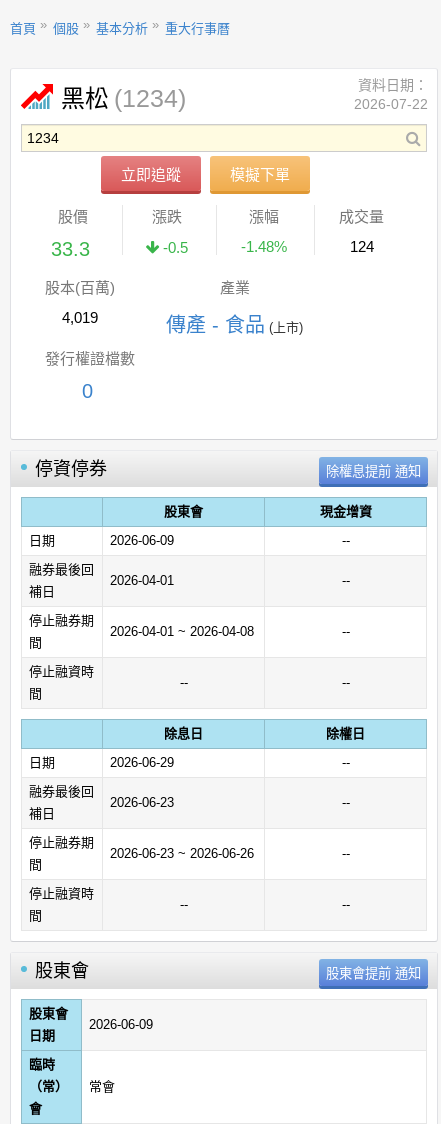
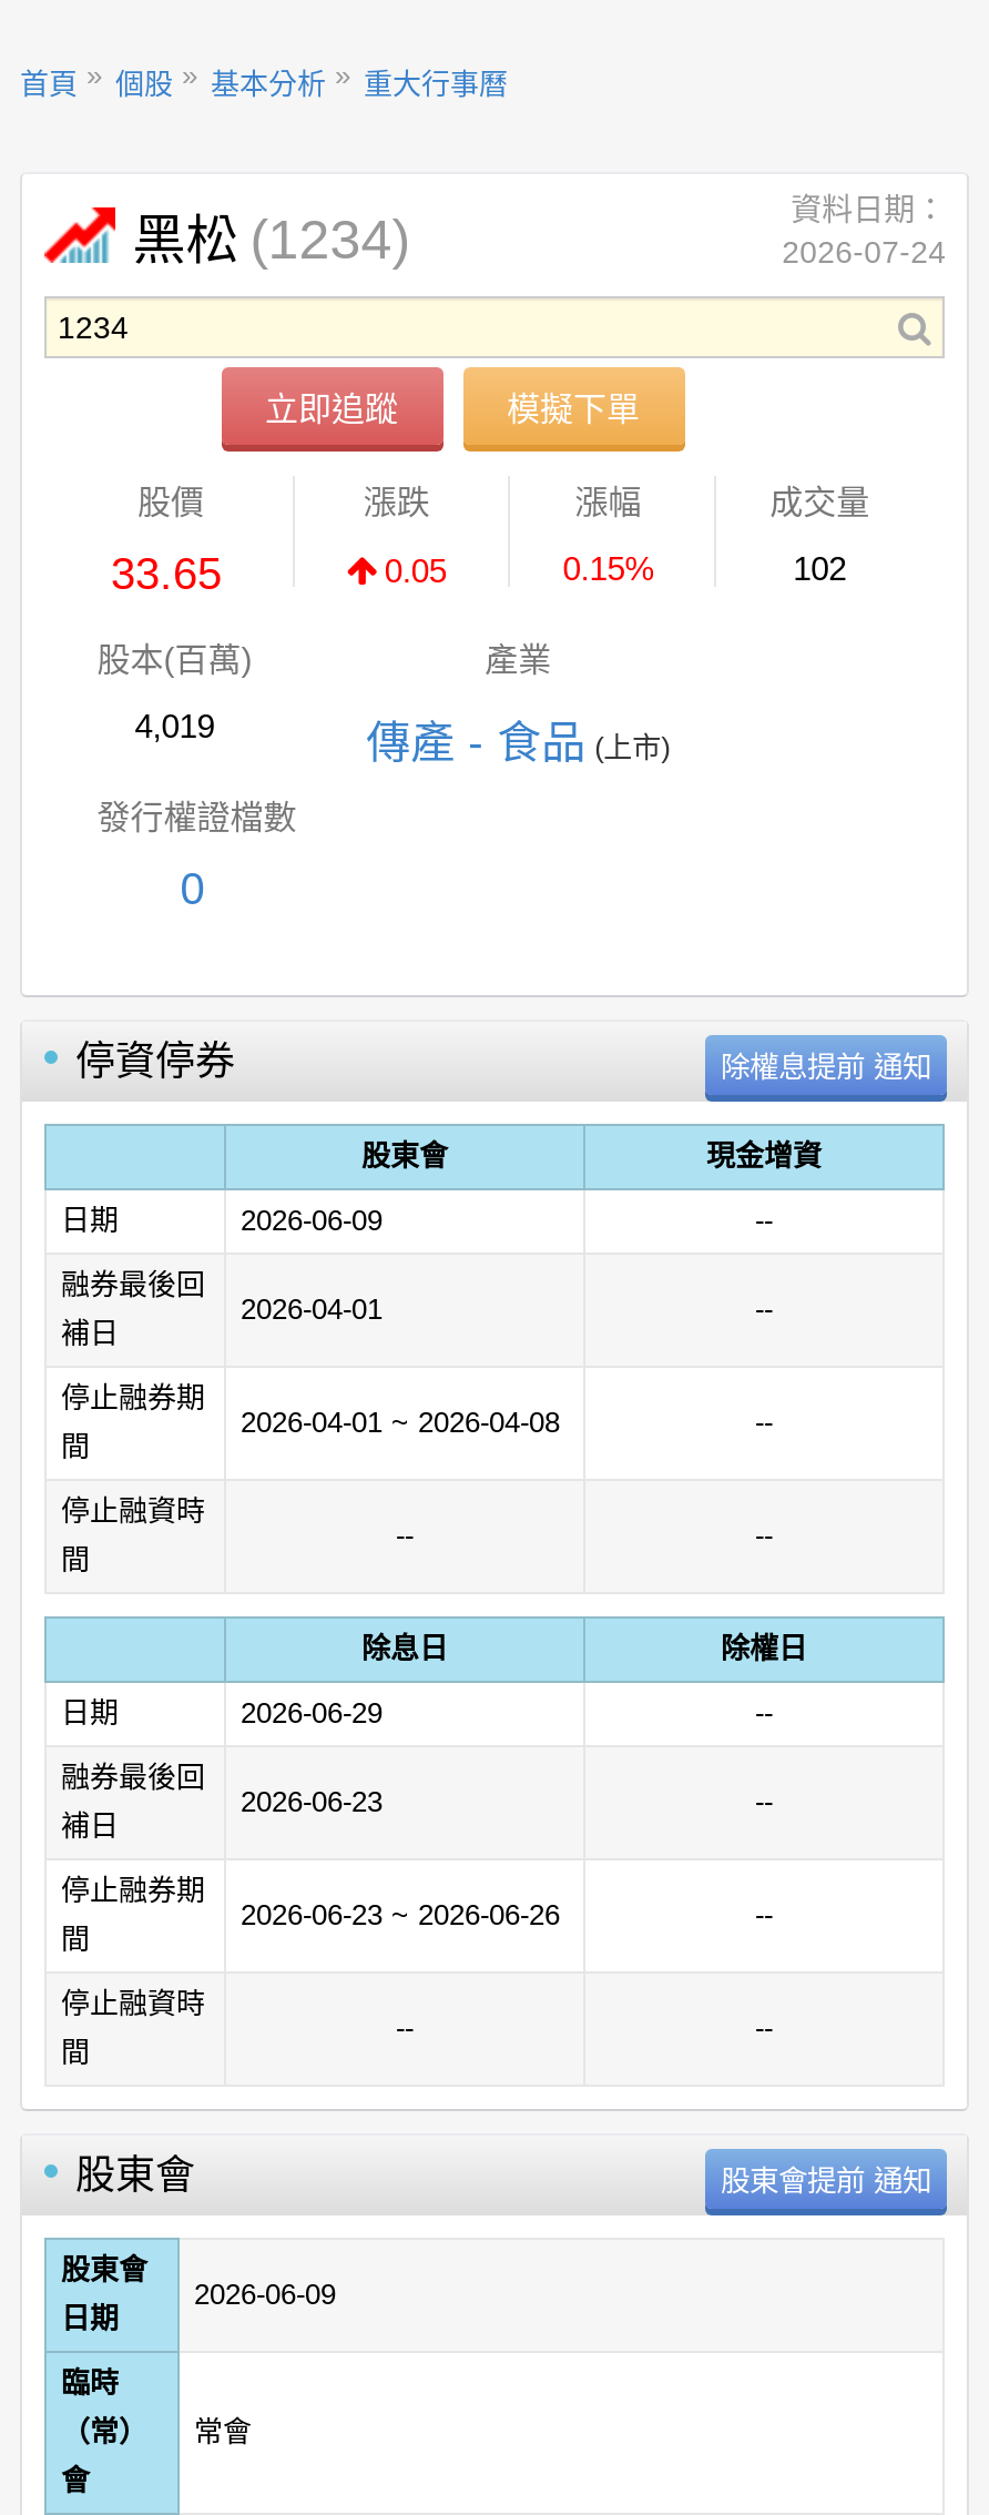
- 2026-07-22
+ 2026-07-24

- 33.3
+ 33.65

- -0.5
+ 0.05

- -1.48%
+ 0.15%

- 124
+ 102
